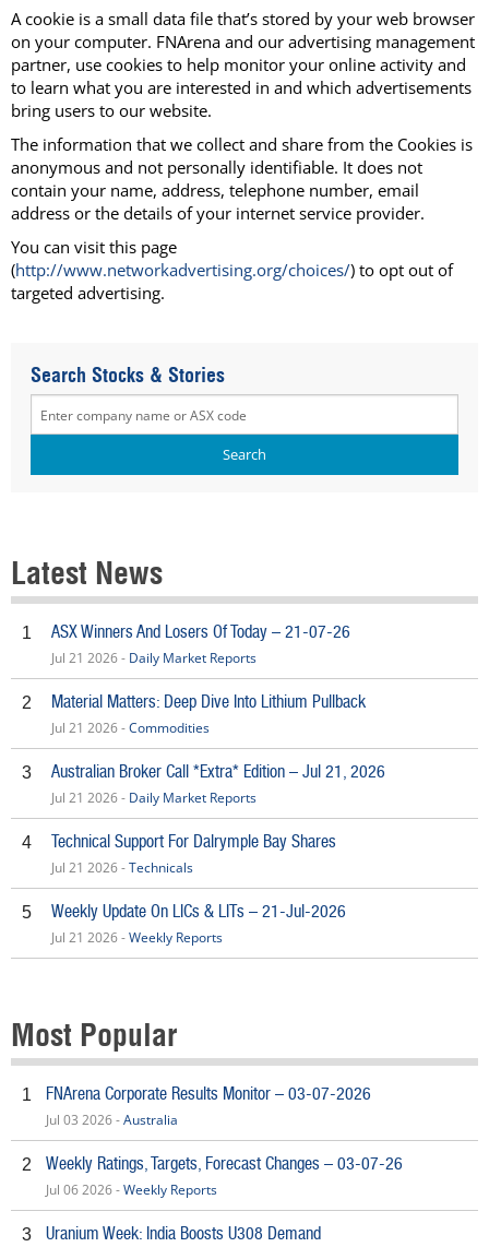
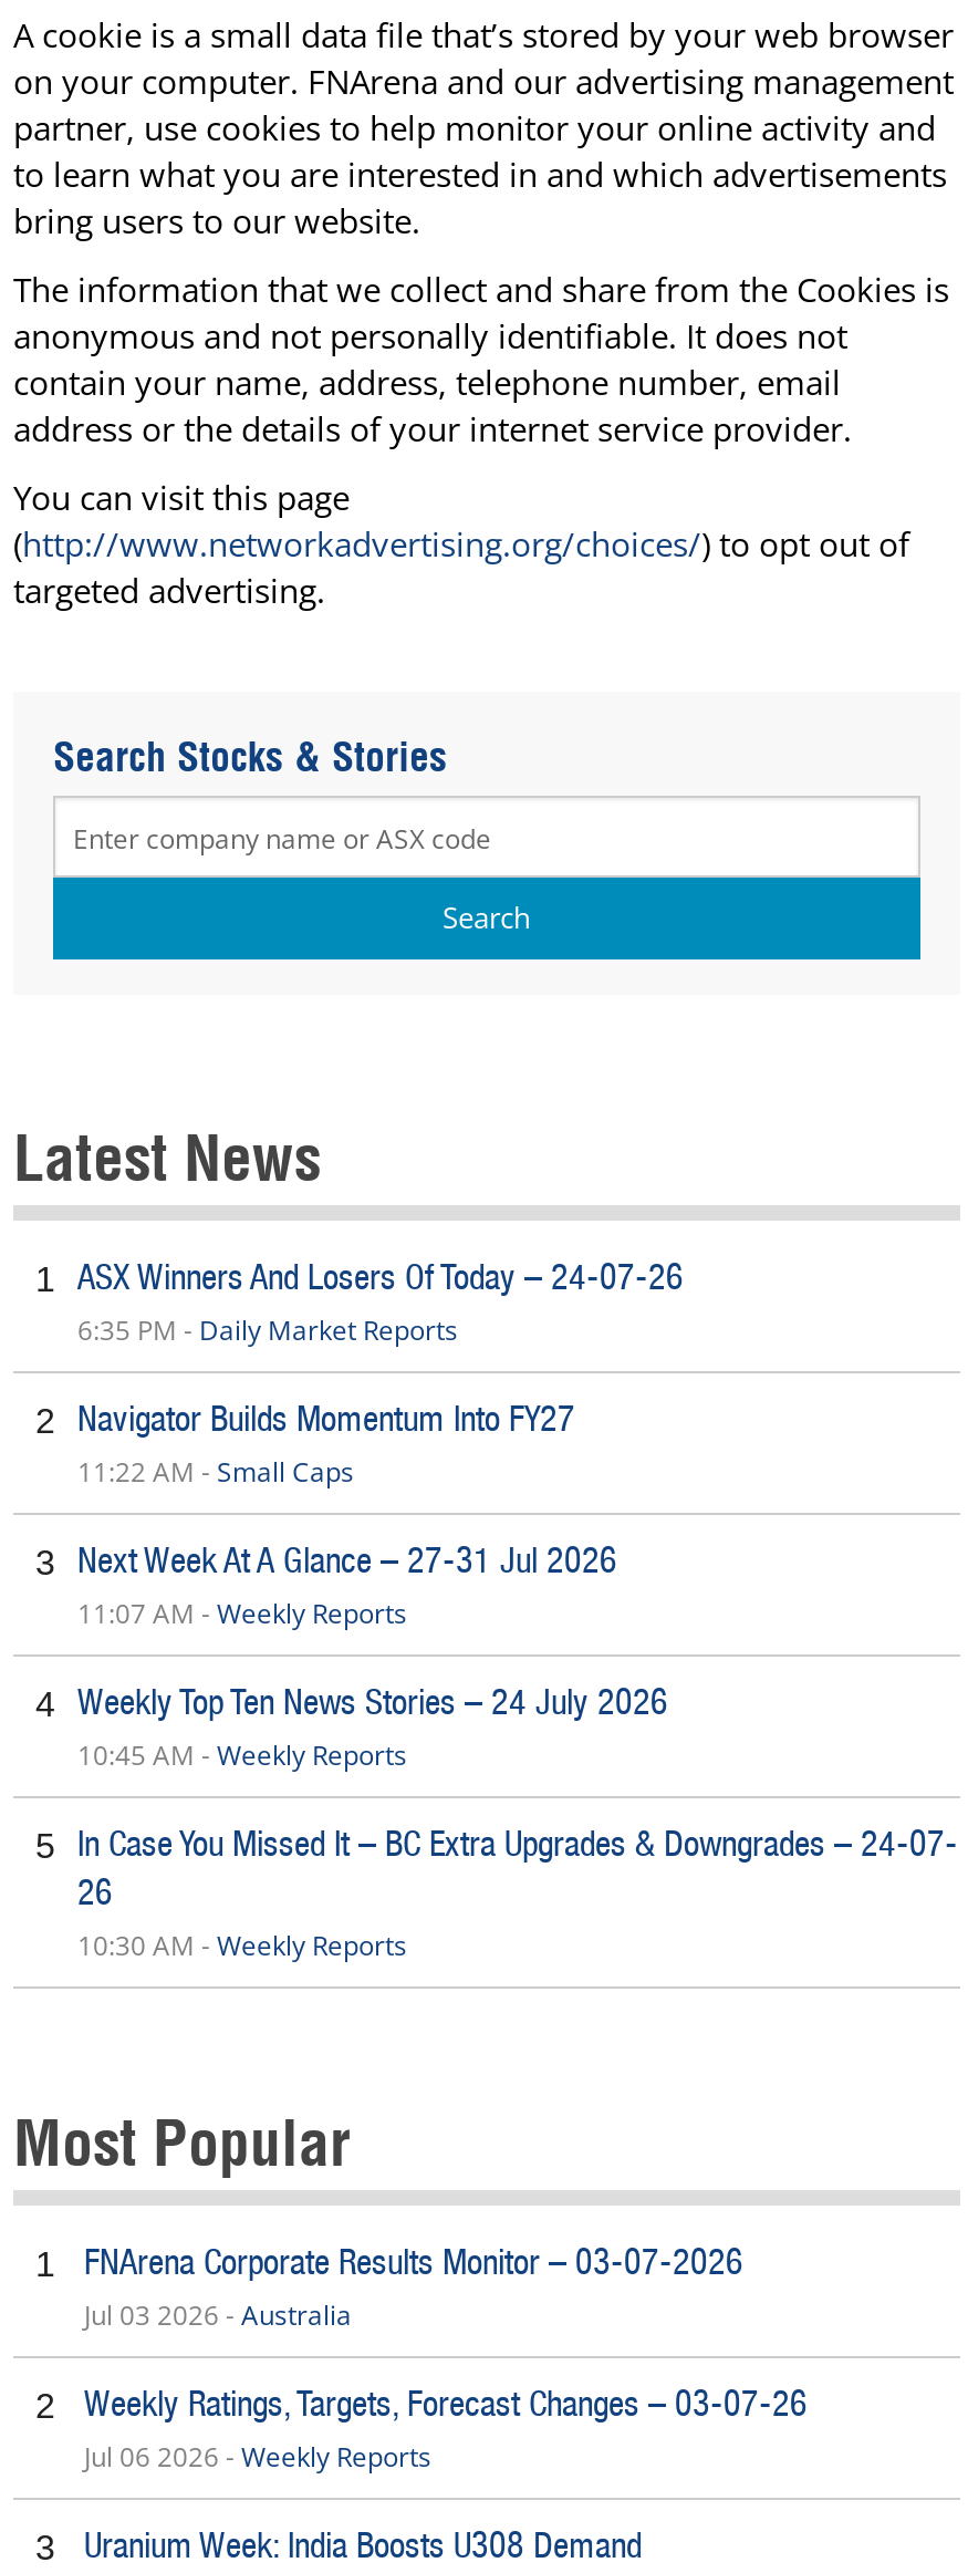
- 1
- ASX Winners And Losers Of Today – 21-07-26
- Jul 21 2026 - Daily Market Reports
+ 1 ASX Winners And Losers Of Today – 24-07-26
+ 6:35 PM - Daily Market Reports

- 2
- Material Matters: Deep Dive Into Lithium Pullback
- Jul 21 2026 - Commodities
+ 2 Navigator Builds Momentum Into FY27
+ 11:22 AM - Small Caps

- 3
- Australian Broker Call *Extra* Edition – Jul 21, 2026
- Jul 21 2026 - Daily Market Reports
+ 3 Next Week At A Glance – 27-31 Jul 2026
+ 11:07 AM - Weekly Reports

- 4
- Technical Support For Dalrymple Bay Shares
- Jul 21 2026 - Technicals
+ 4 Weekly Top Ten News Stories – 24 July 2026
+ 10:45 AM - Weekly Reports

- 5
- Weekly Update On LICs & LITs – 21-Jul-2026
- Jul 21 2026 - Weekly Reports
+ 5 In Case You Missed It – BC Extra Upgrades & Downgrades – 24-07-
+ 26
+ 10:30 AM - Weekly Reports
